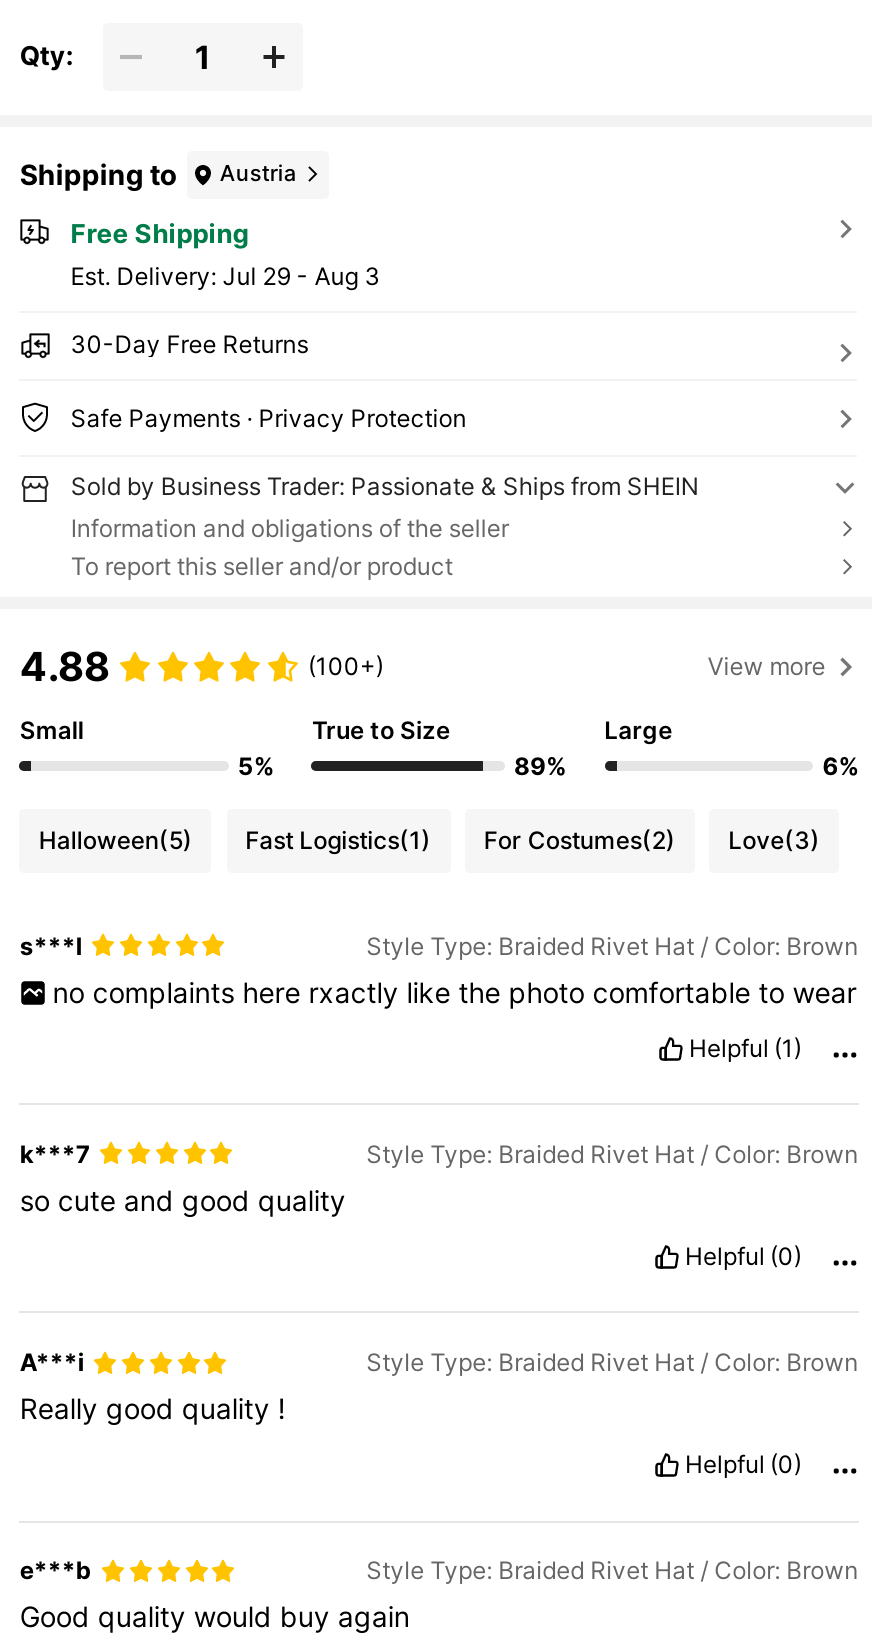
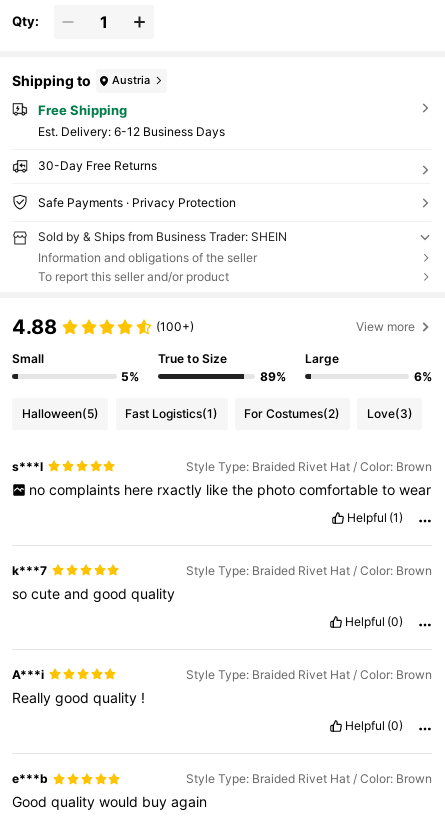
- Est. Delivery: Jul 29 - Aug 3
+ Est. Delivery: 6-12 Business Days

- Sold by Business Trader: Passionate & Ships from SHEIN
+ Sold by & Ships from Business Trader: SHEIN
